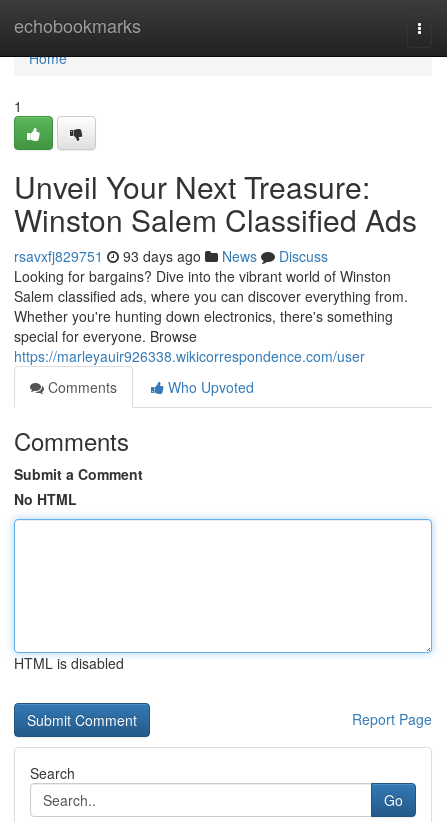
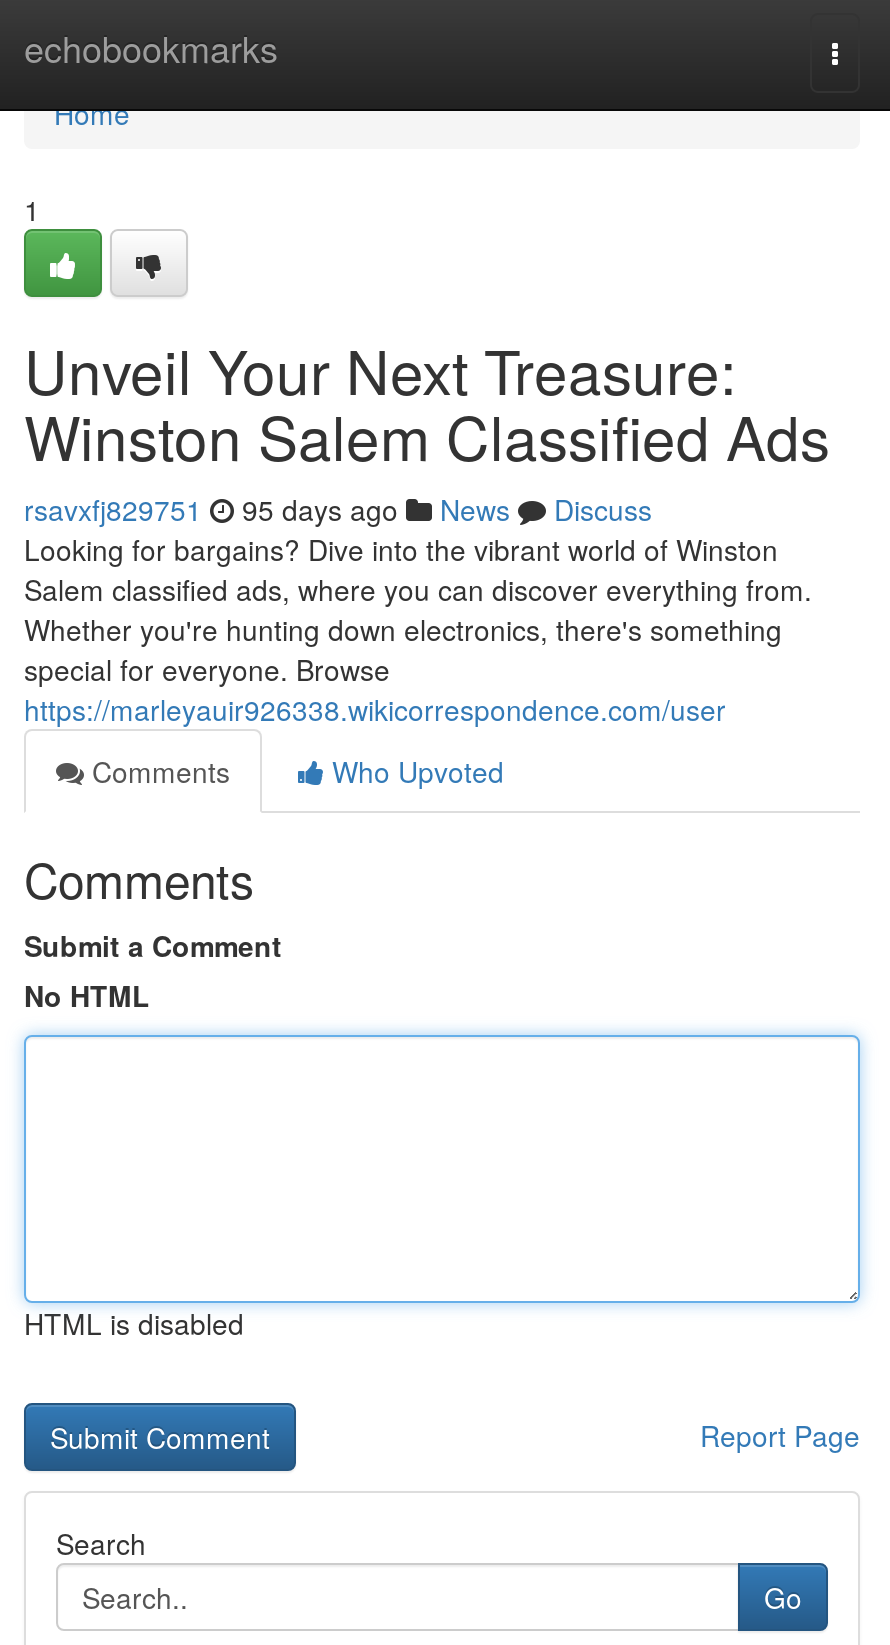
- rsavxfj829751 93 days ago News Discuss
+ rsavxfj829751 95 days ago News Discuss
